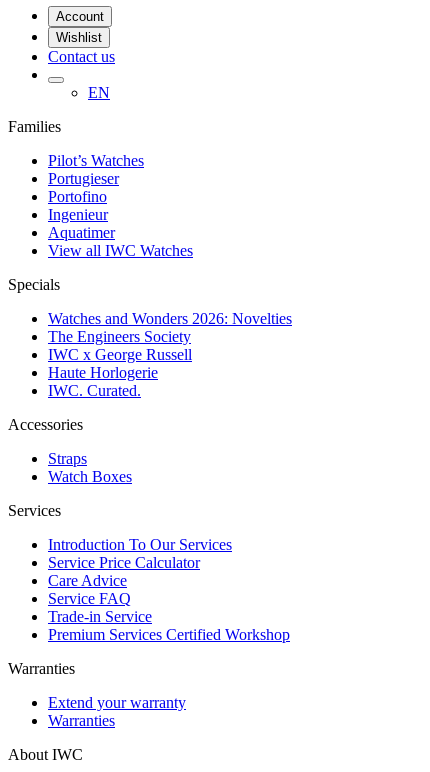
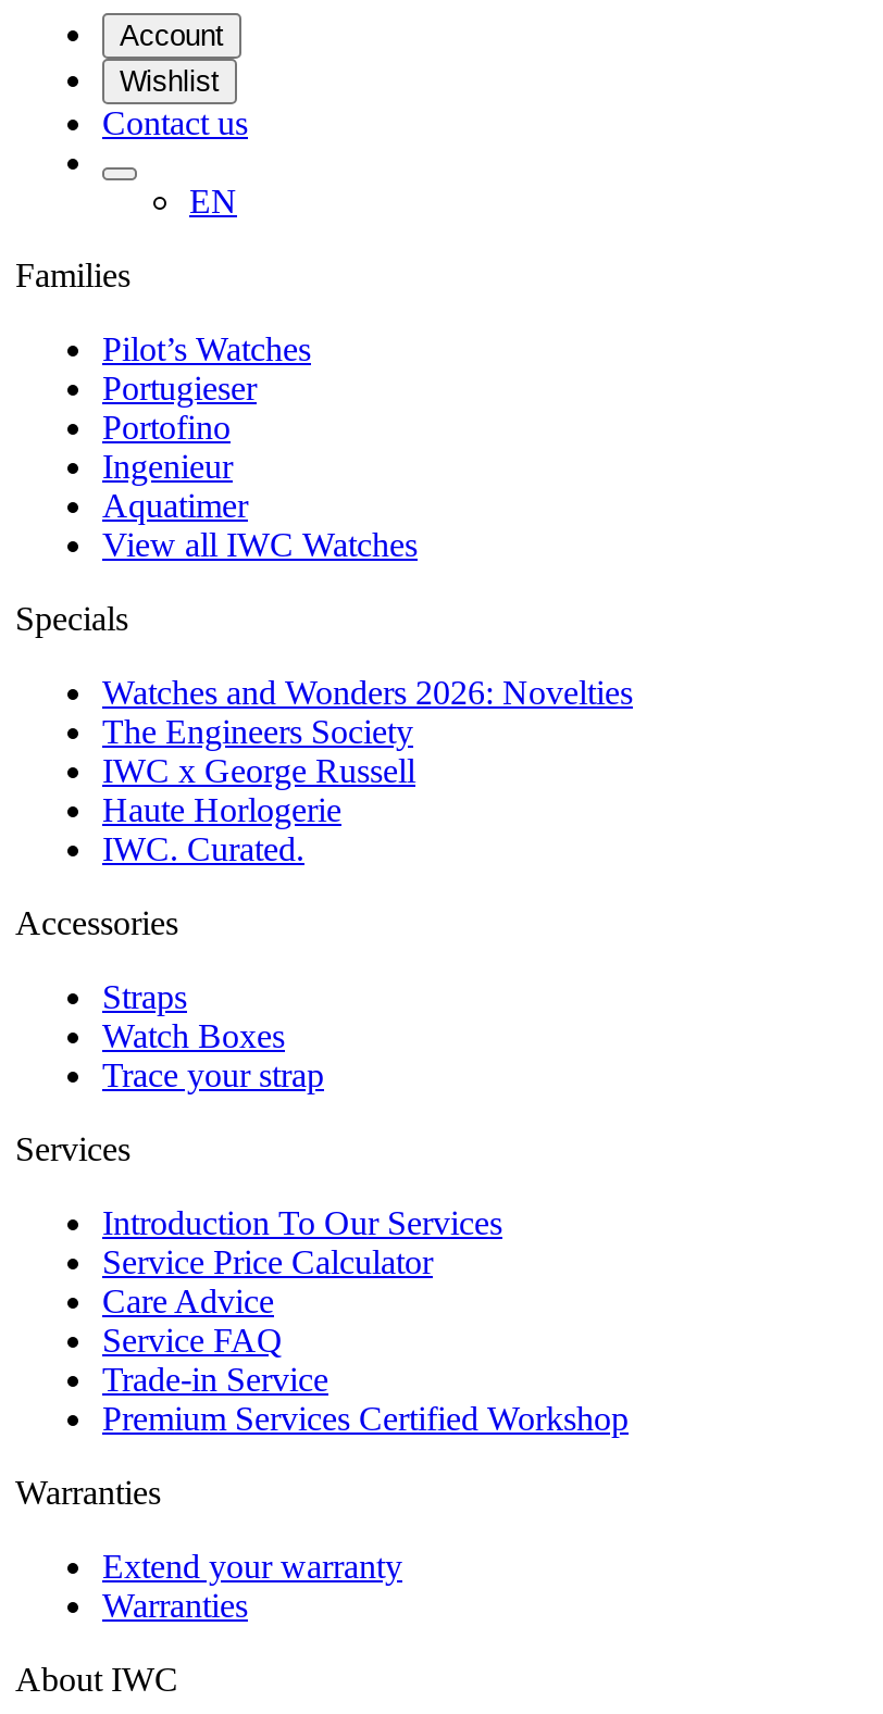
+ Trace your strap
